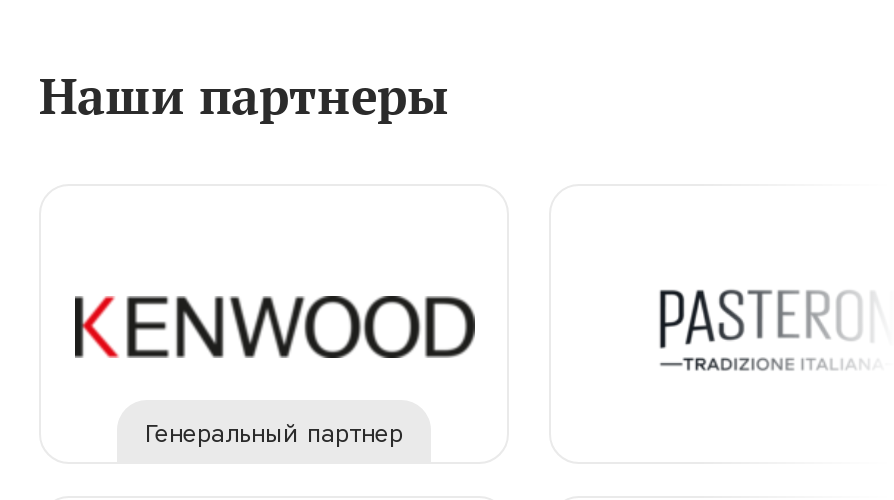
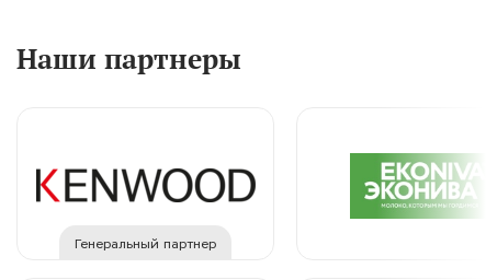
- [image]
+ [image]
